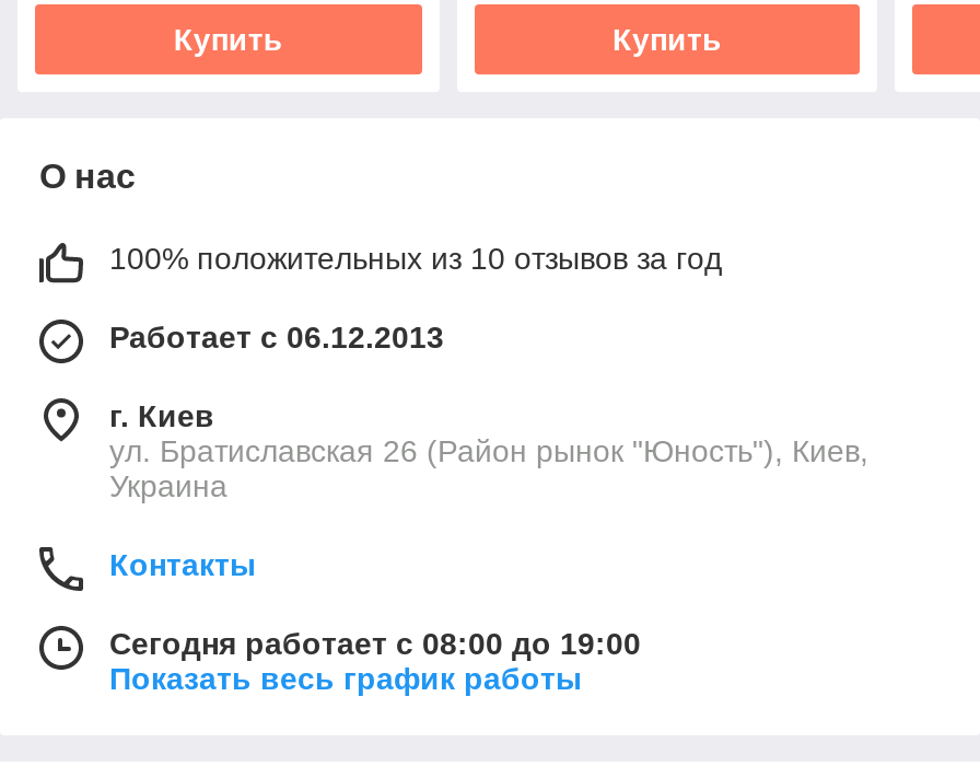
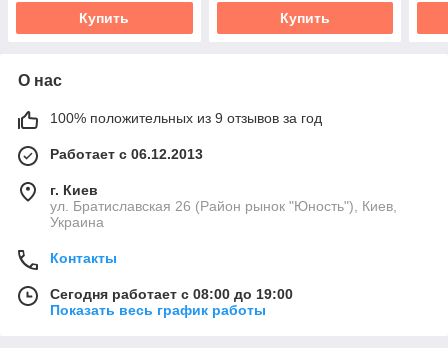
- 100% положительных из 10 отзывов за год
+ 100% положительных из 9 отзывов за год
